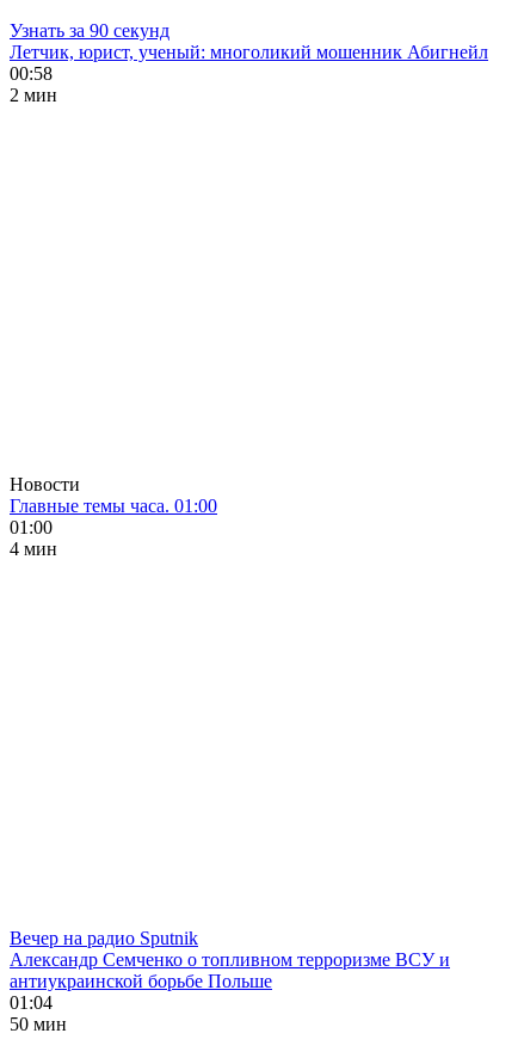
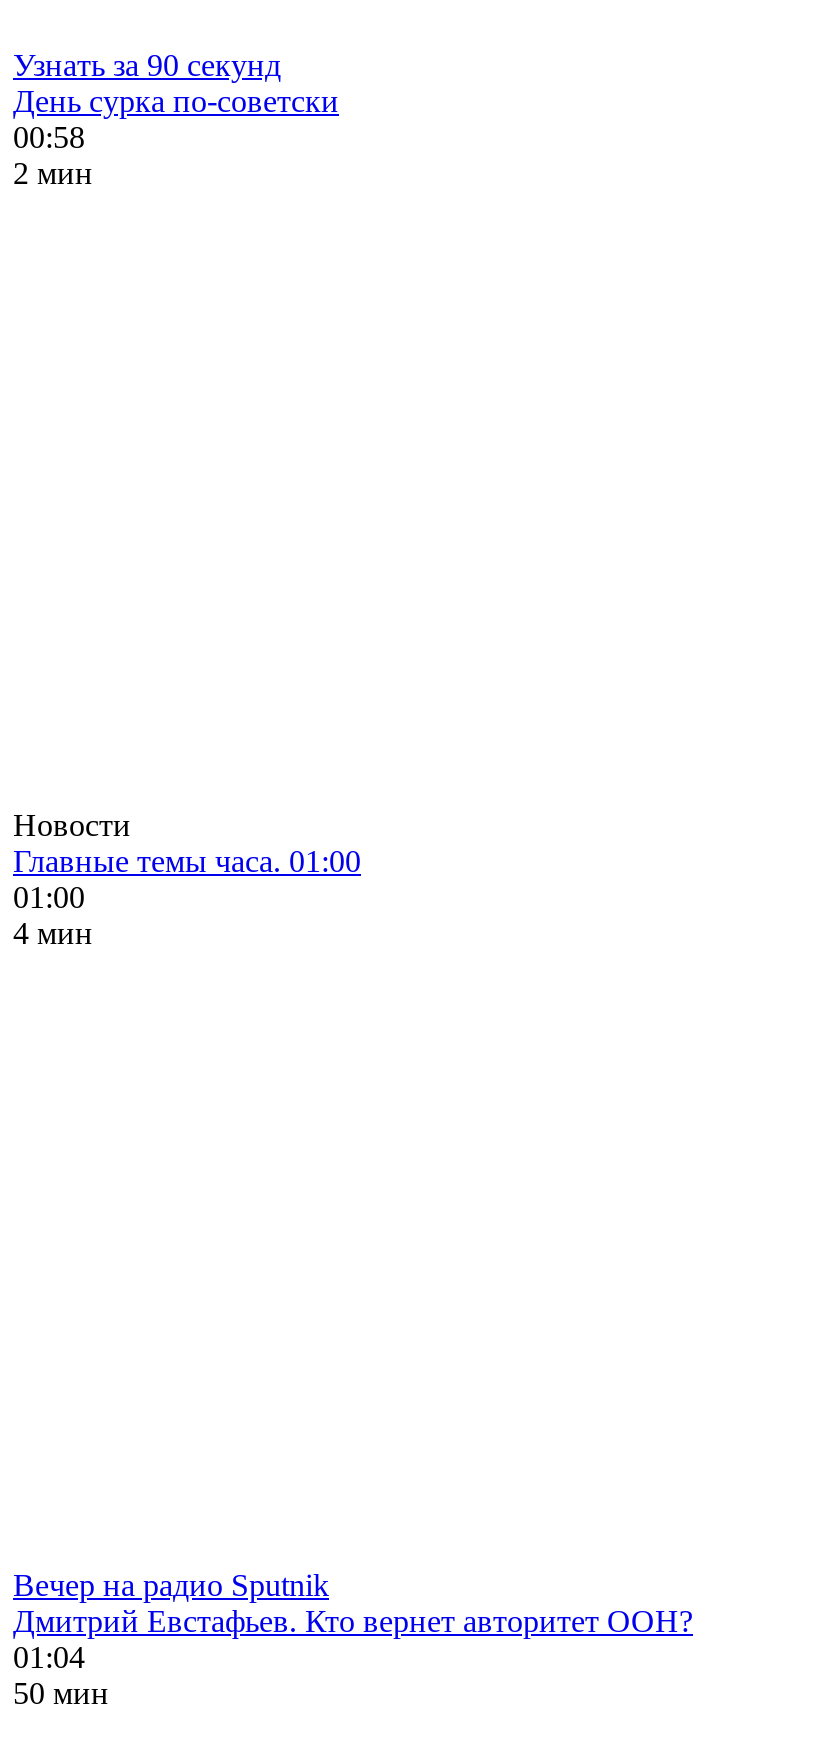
- Летчик, юрист, ученый: многоликий мошенник Абигнейл
+ День сурка по-советски

- Александр Семченко о топливном терроризме ВСУ и
- антиукраинской борьбе Польше
+ Дмитрий Евстафьев. Кто вернет авторитет ООН?
